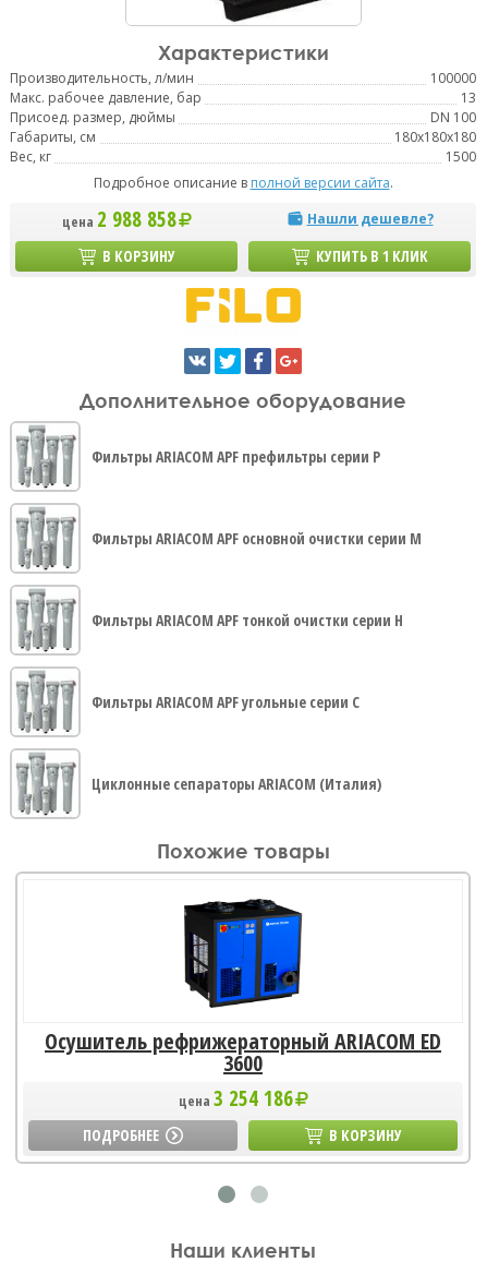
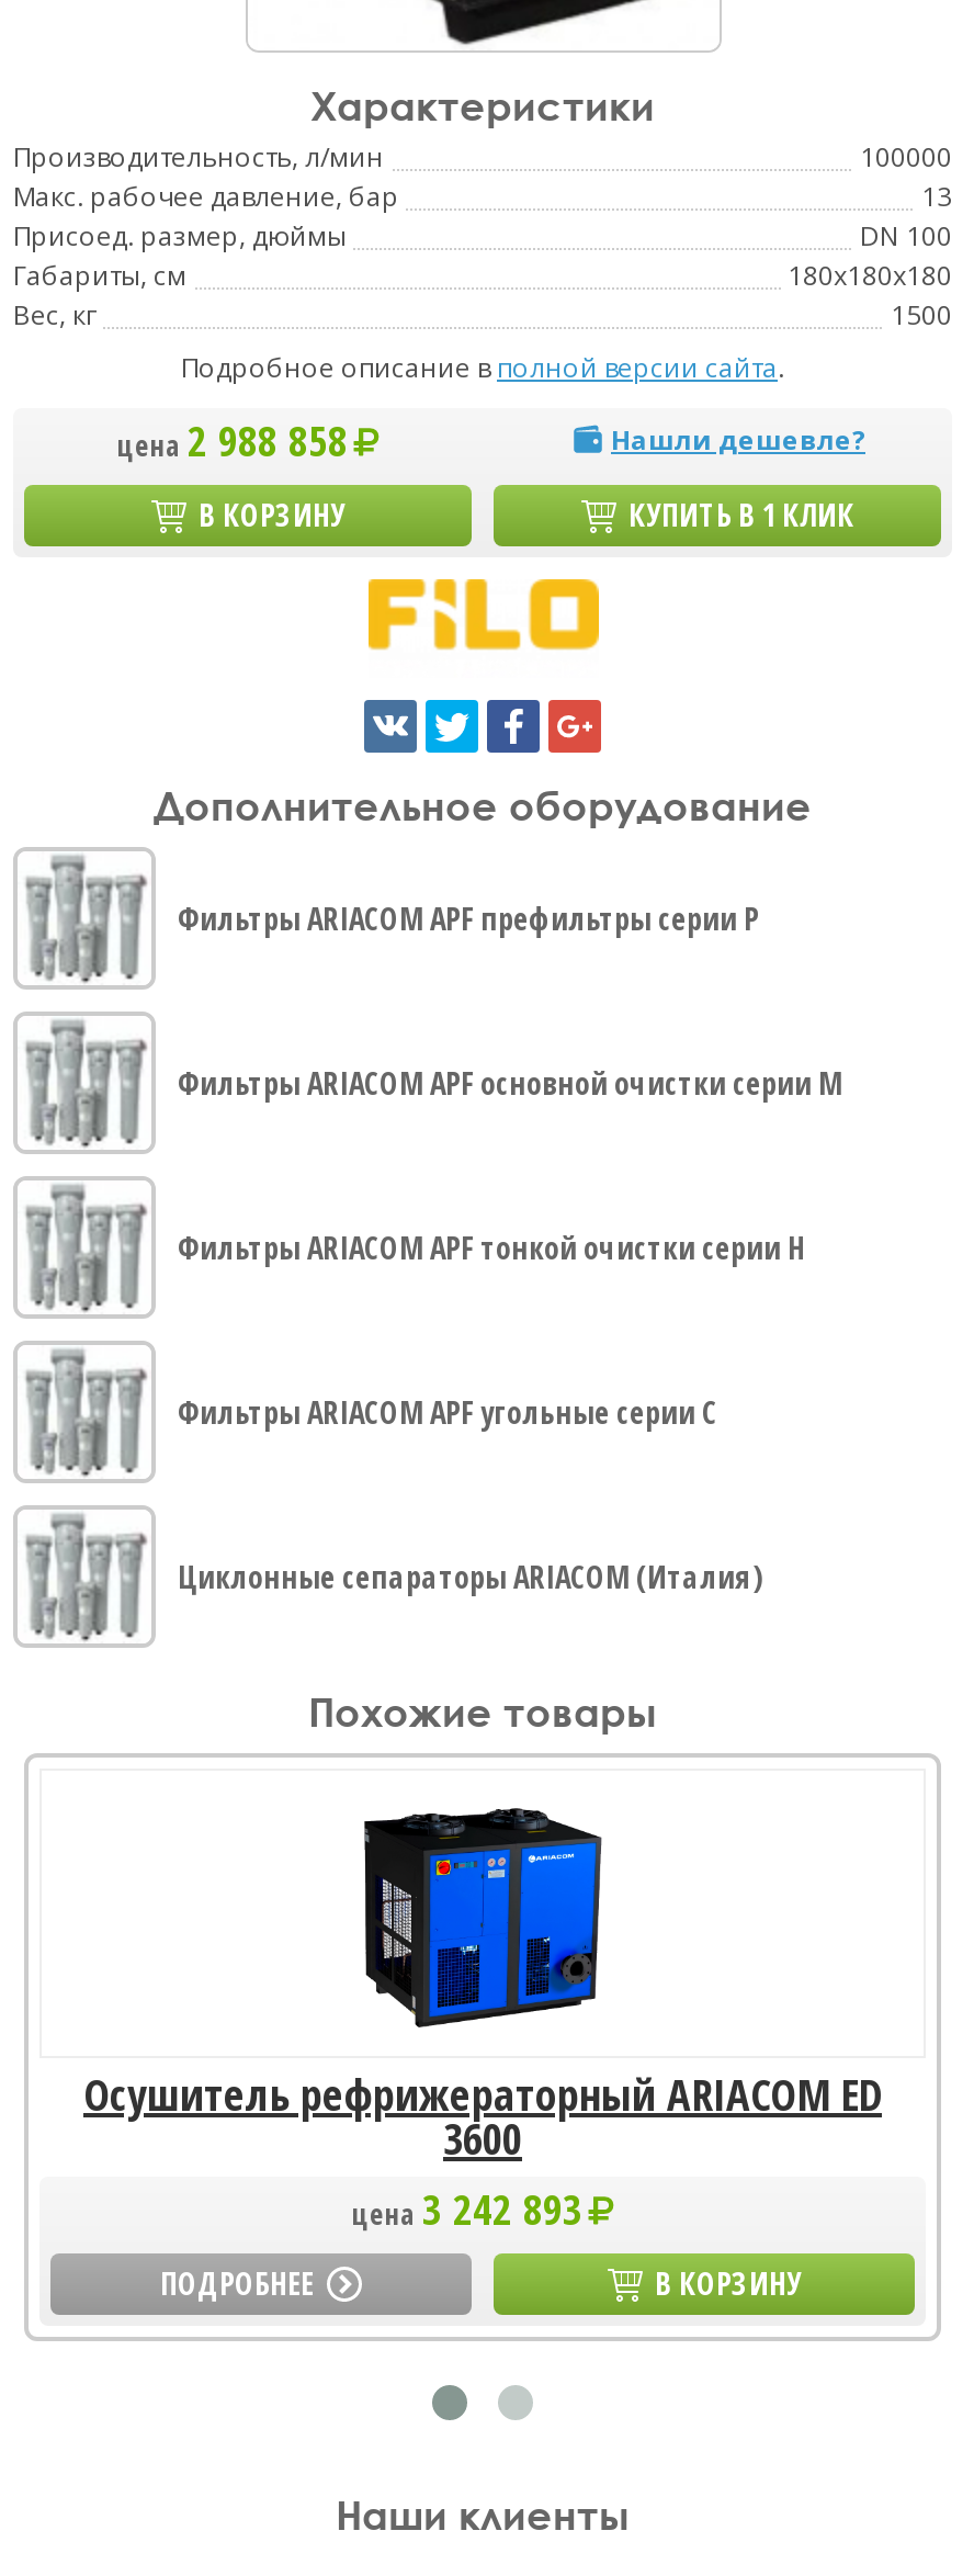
- цена 3 254 186
+ цена 3 242 893
